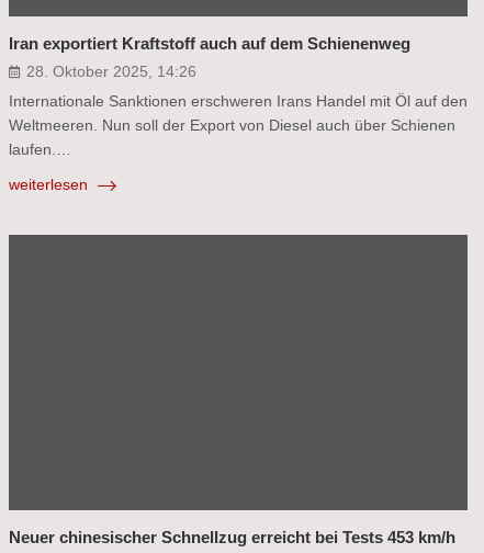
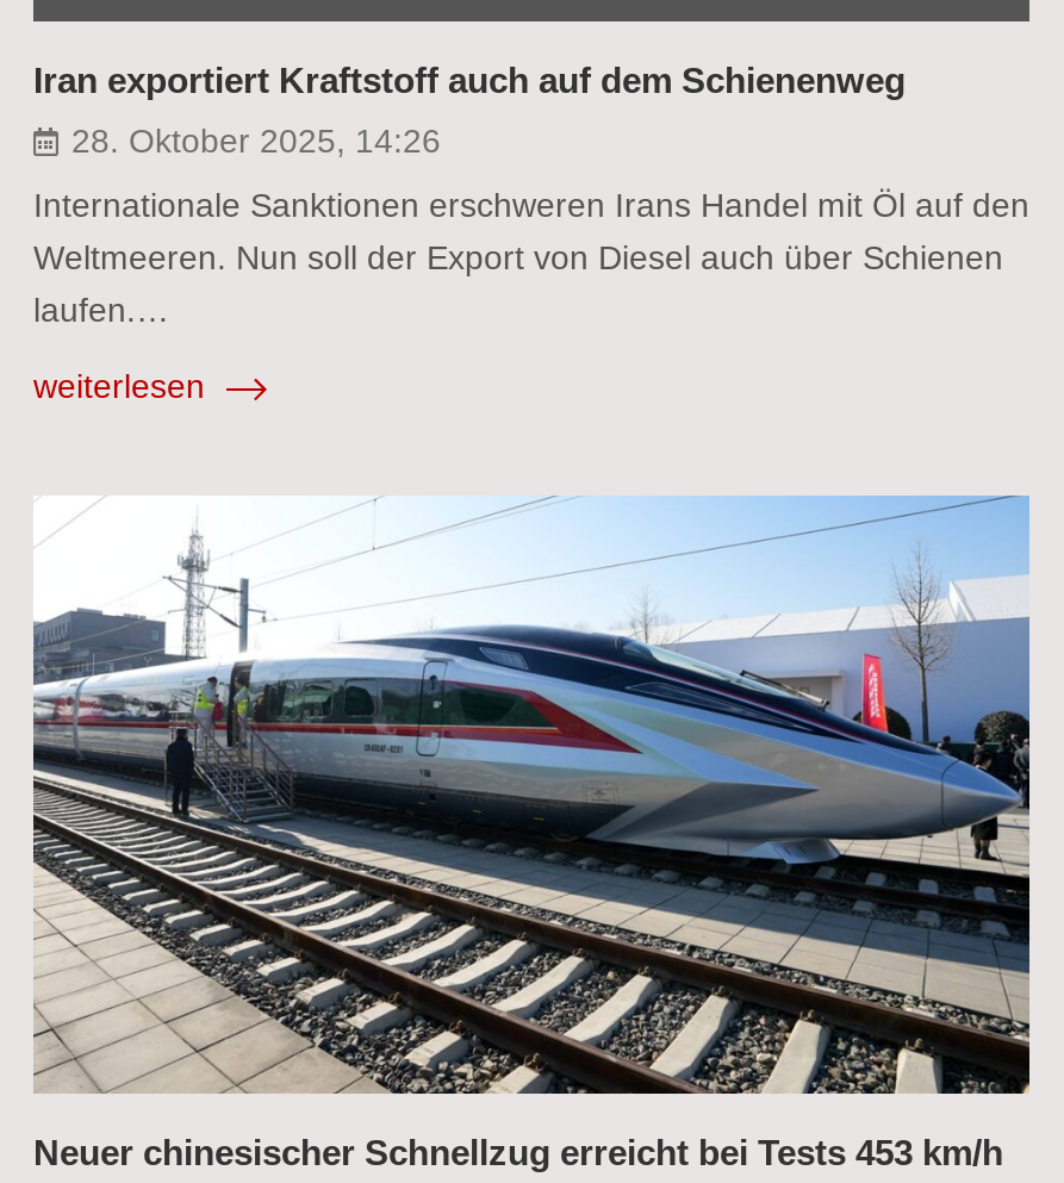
+ [image]
